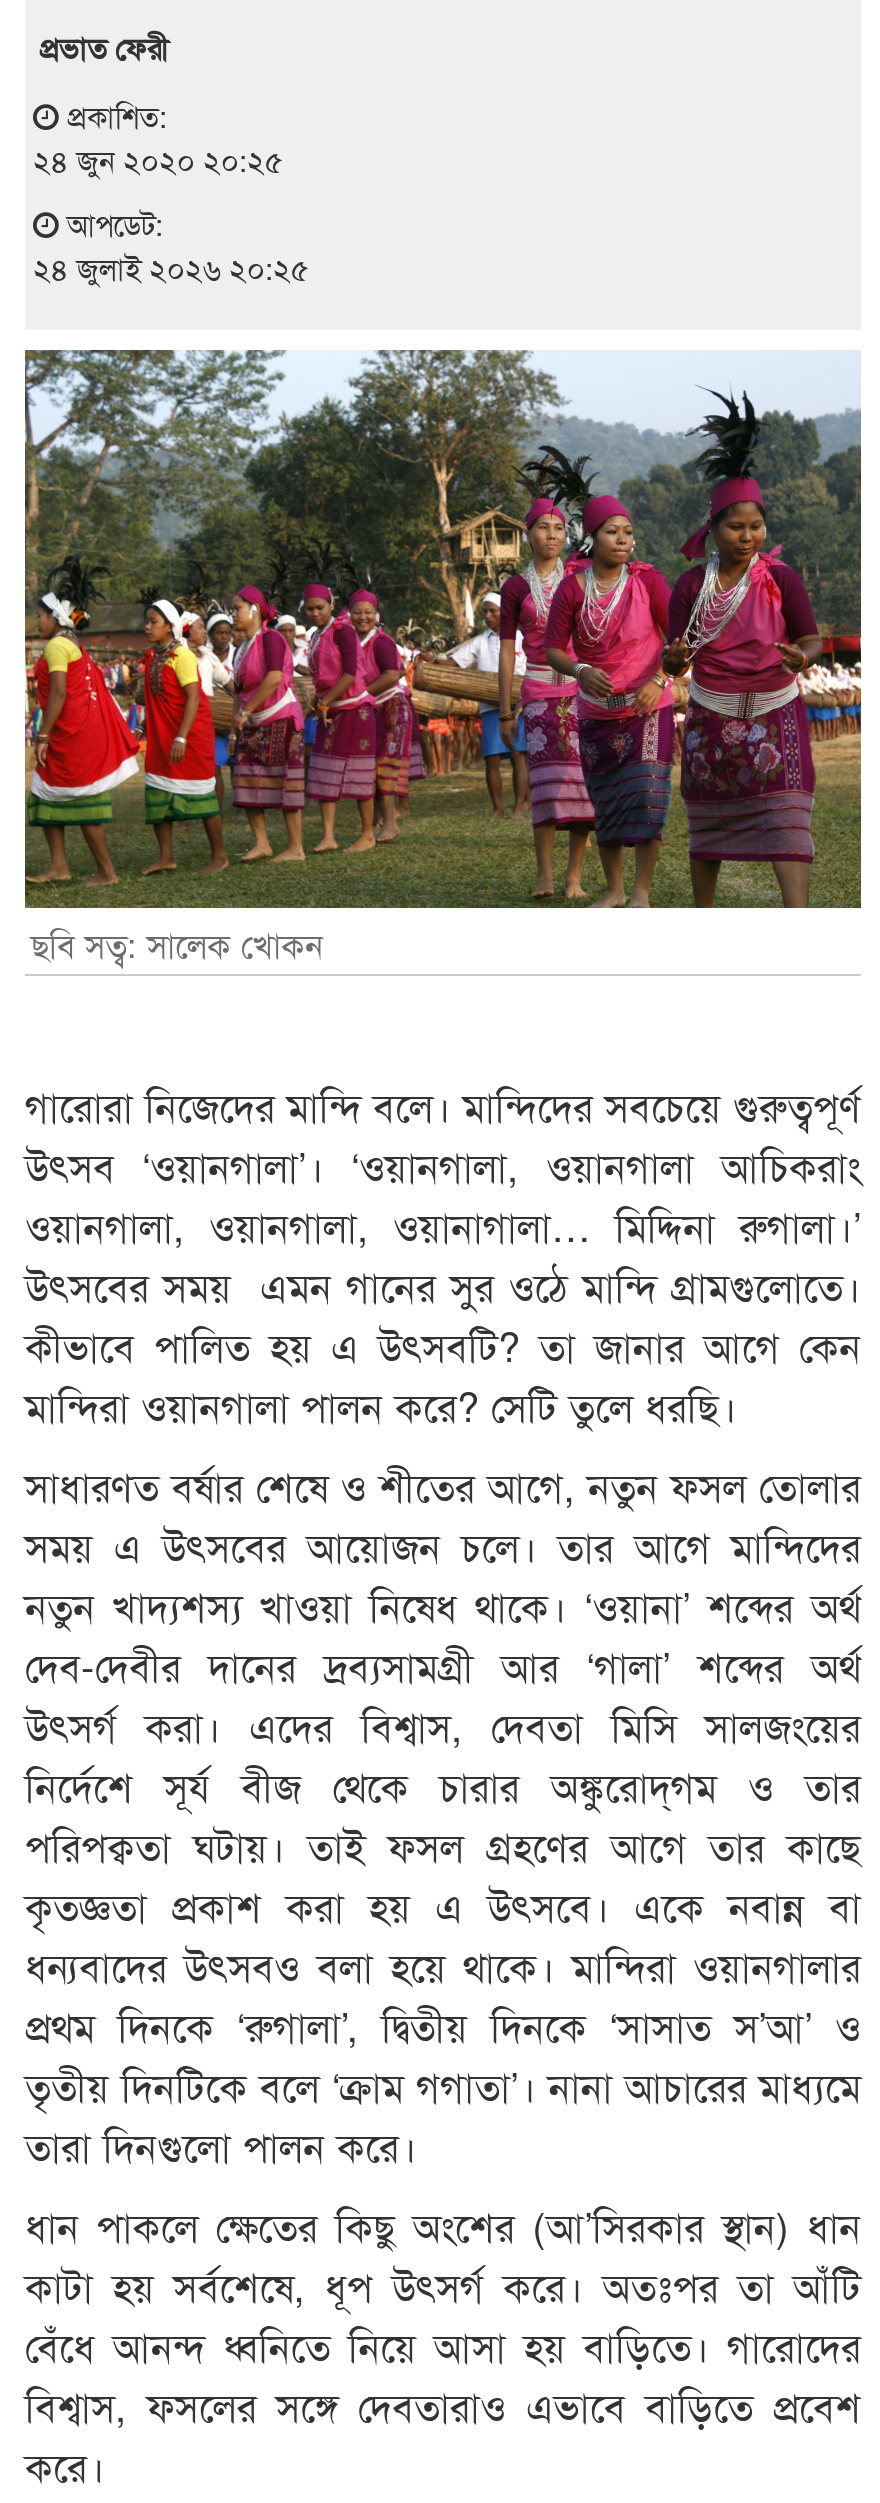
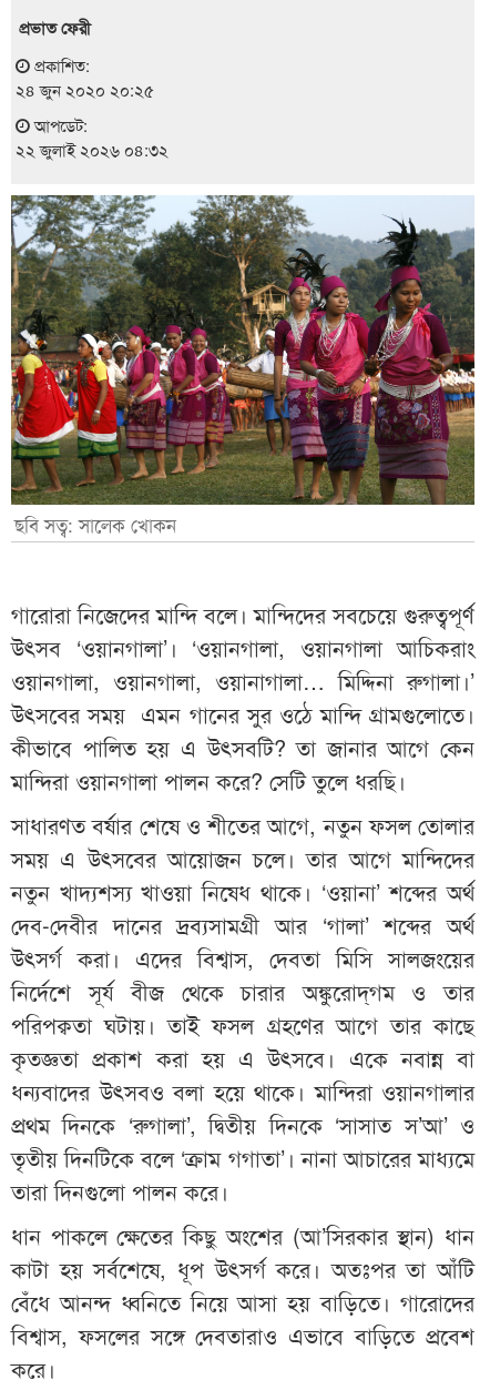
- ২৪ জুলাই ২০২৬ ২০:২৫
+ ২২ জুলাই ২০২৬ ০৪:৩২
